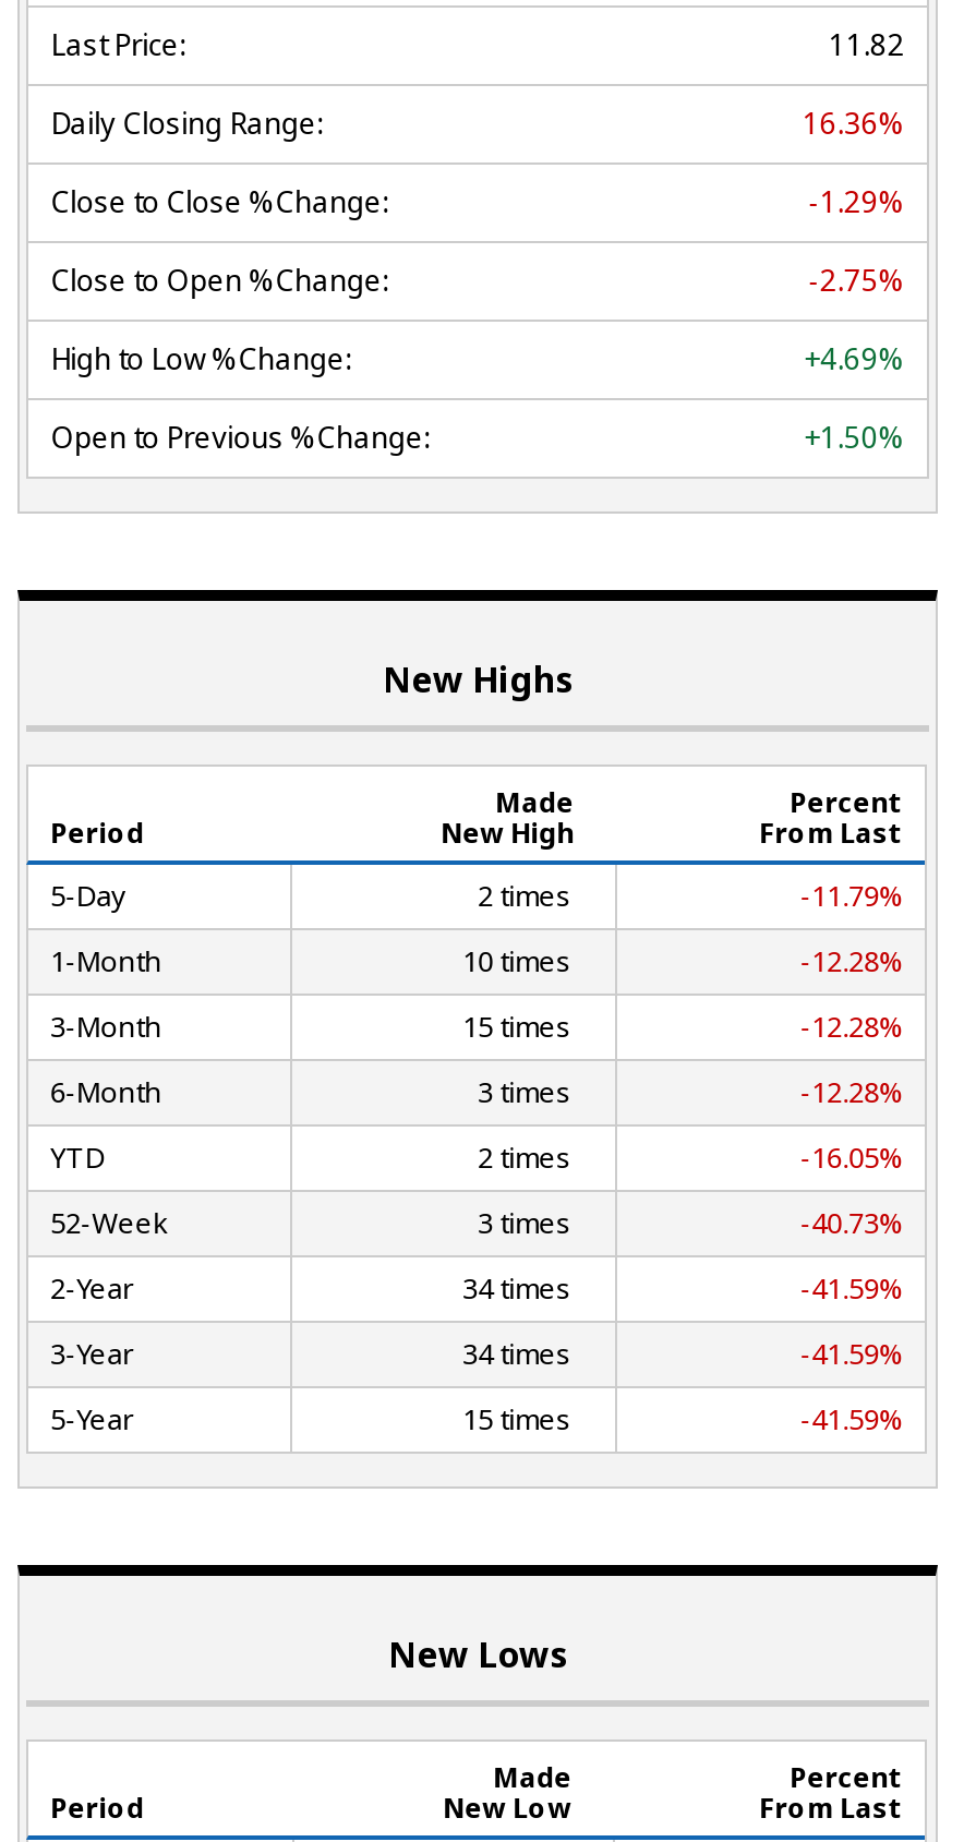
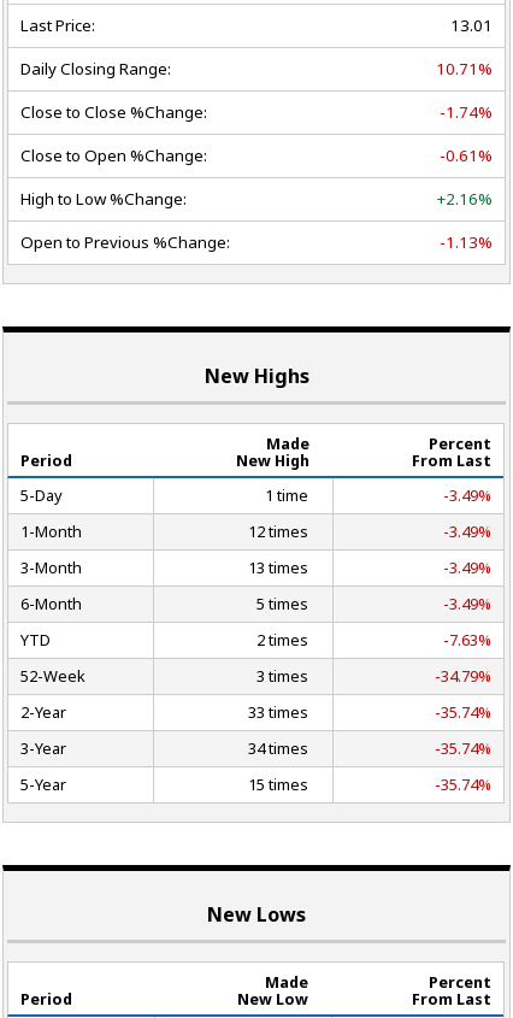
- 11.82
+ 13.01

- 16.36%
+ 10.71%

- -1.29%
+ -1.74%

- -2.75%
+ -0.61%

- +4.69%
+ +2.16%

- +1.50%
+ -1.13%

- 2 times
- -11.79%
+ 1 time
+ -3.49%

- 10 times
+ 12 times

- -12.28%
+ -3.49%

- 15 times
+ 13 times

- -12.28%
+ -3.49%

- 3 times
+ 5 times

- -12.28%
+ -3.49%

- -16.05%
+ -7.63%

- -40.73%
+ -34.79%

- 34 times
+ 33 times

- -41.59%
+ -35.74%

- -41.59%
+ -35.74%

- -41.59%
+ -35.74%
